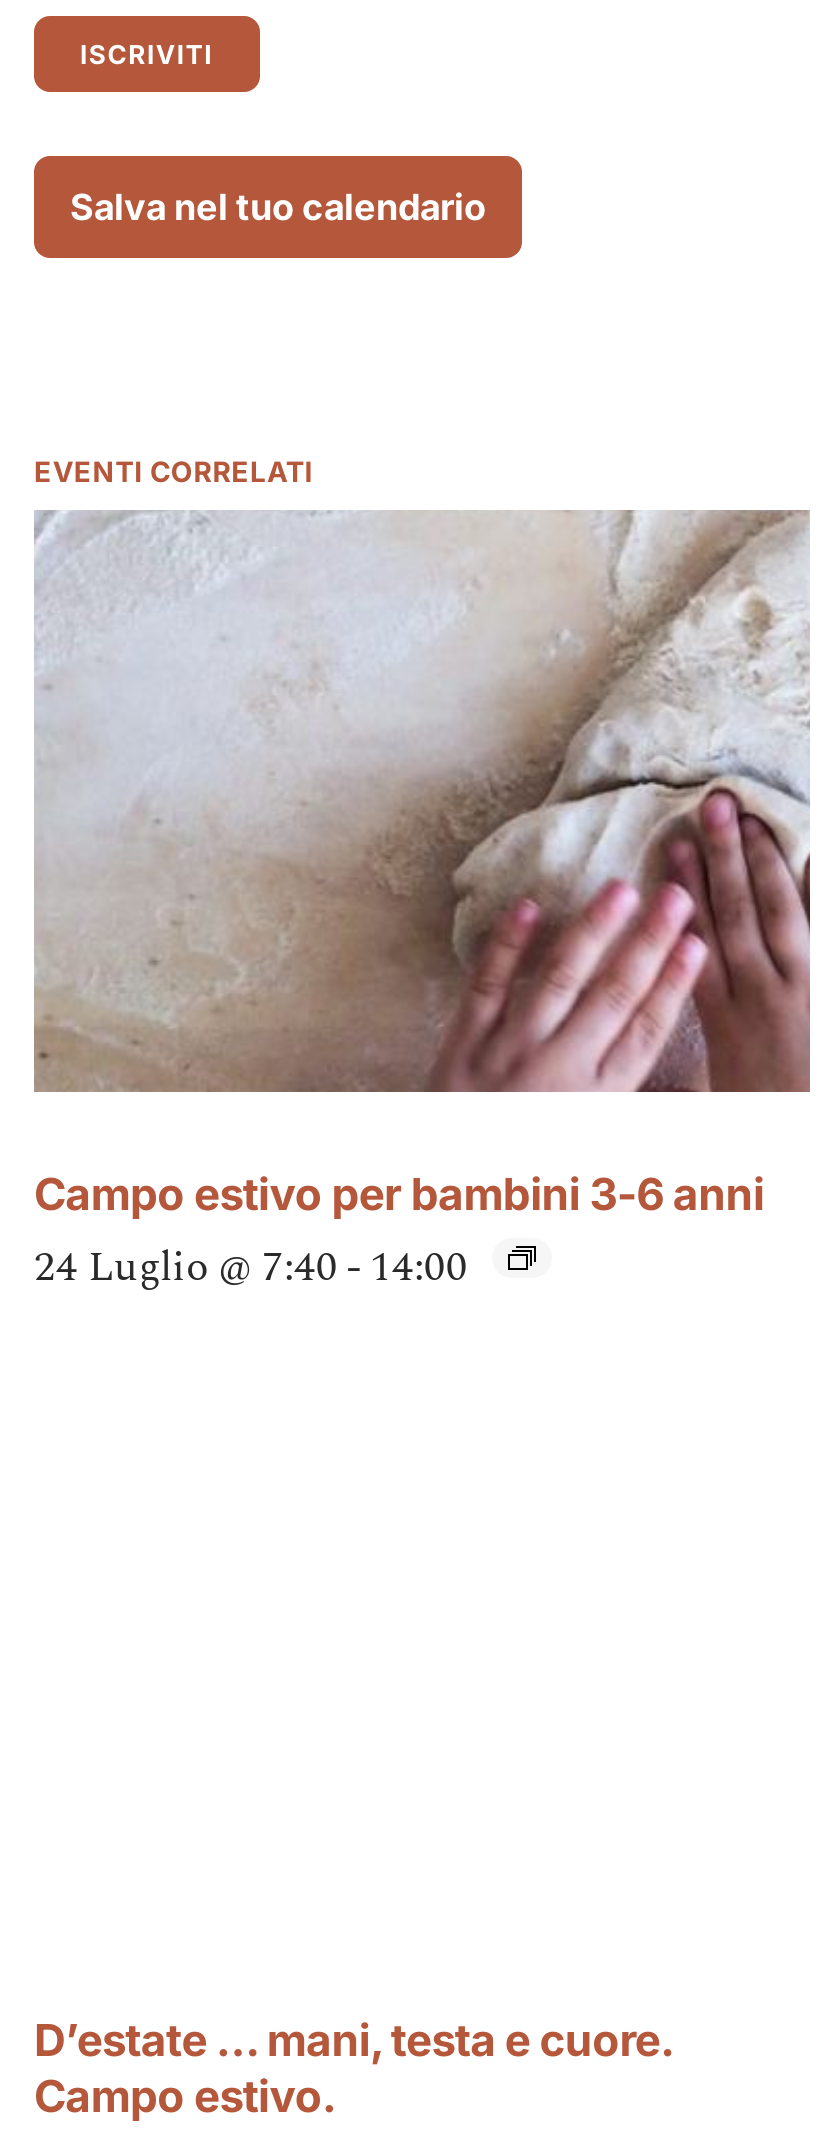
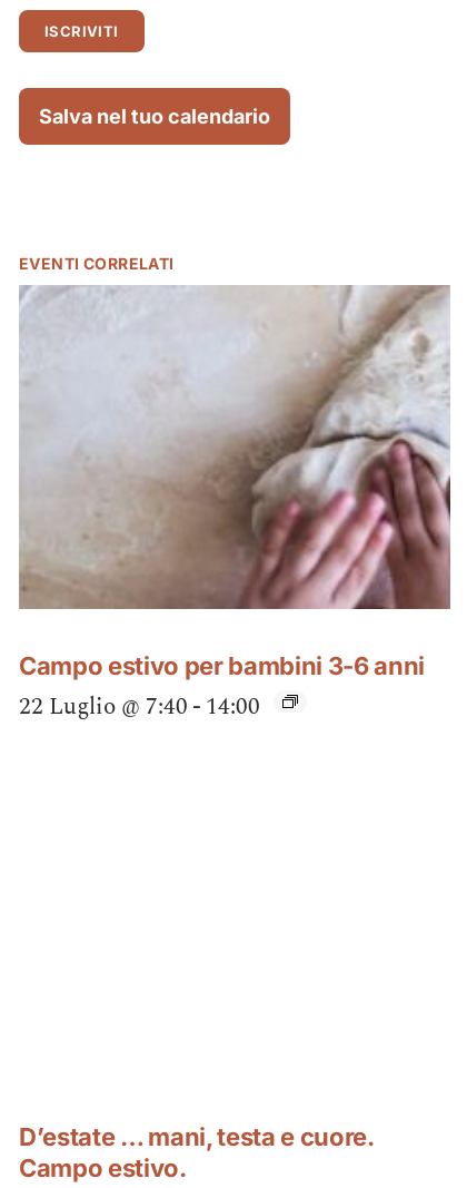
- 24 Luglio @ 7:40 - 14:00
+ 22 Luglio @ 7:40 - 14:00
